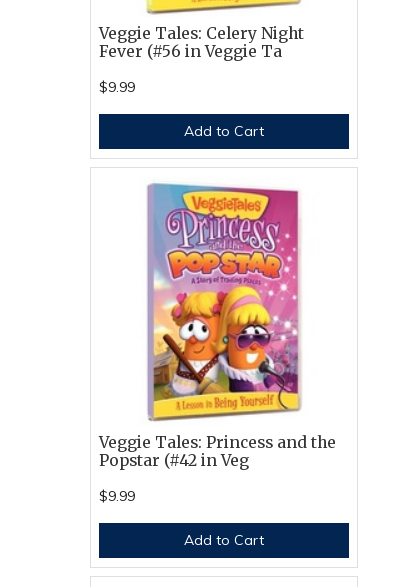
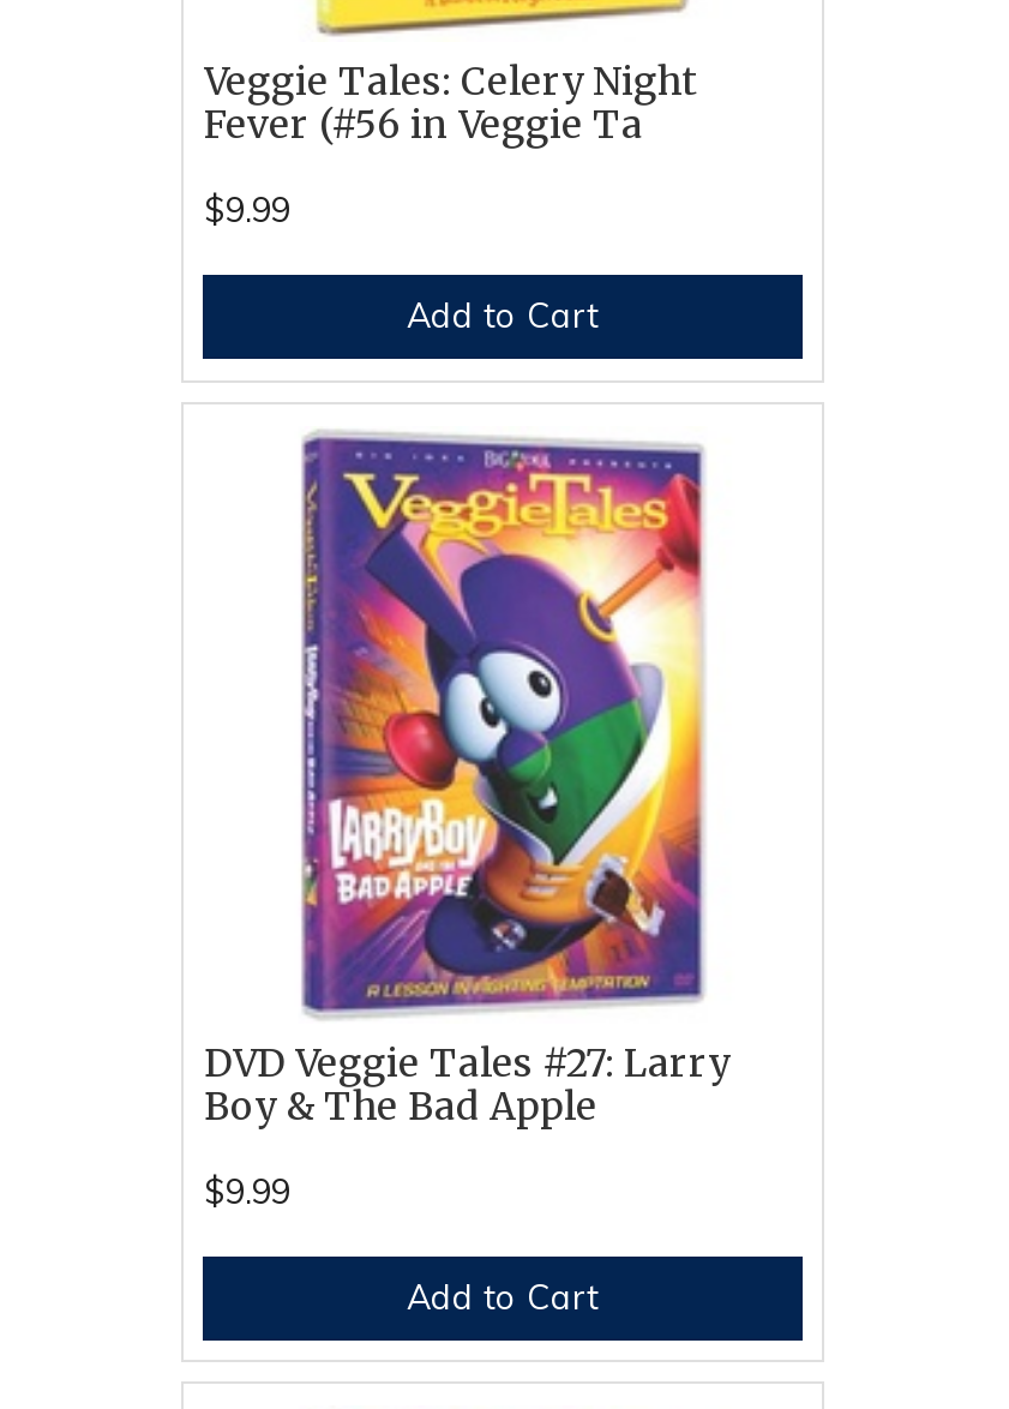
- [image]
- Veggie Tales: Princess and the
- Popstar (#42 in Veg
+ [image]
+ DVD Veggie Tales #27: Larry
+ Boy & The Bad Apple
